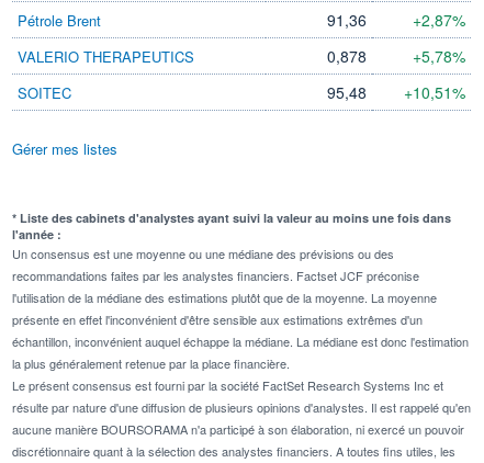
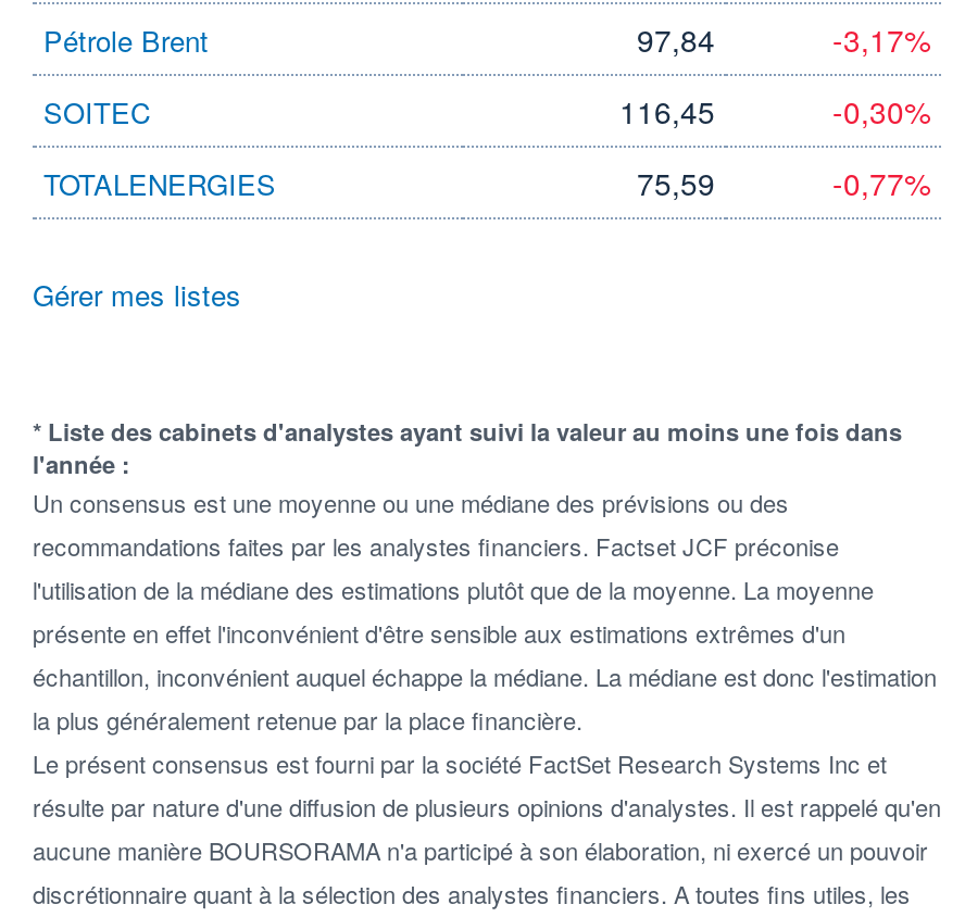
- 91,36
- +2,87%
- VALERIO THERAPEUTICS
- 0,878
- +5,78%
+ 97,84
+ -3,17%

moved up: SOITEC

- 95,48
- +10,51%
+ 116,45
+ -0,30%
+ TOTALENERGIES
+ 75,59
+ -0,77%
